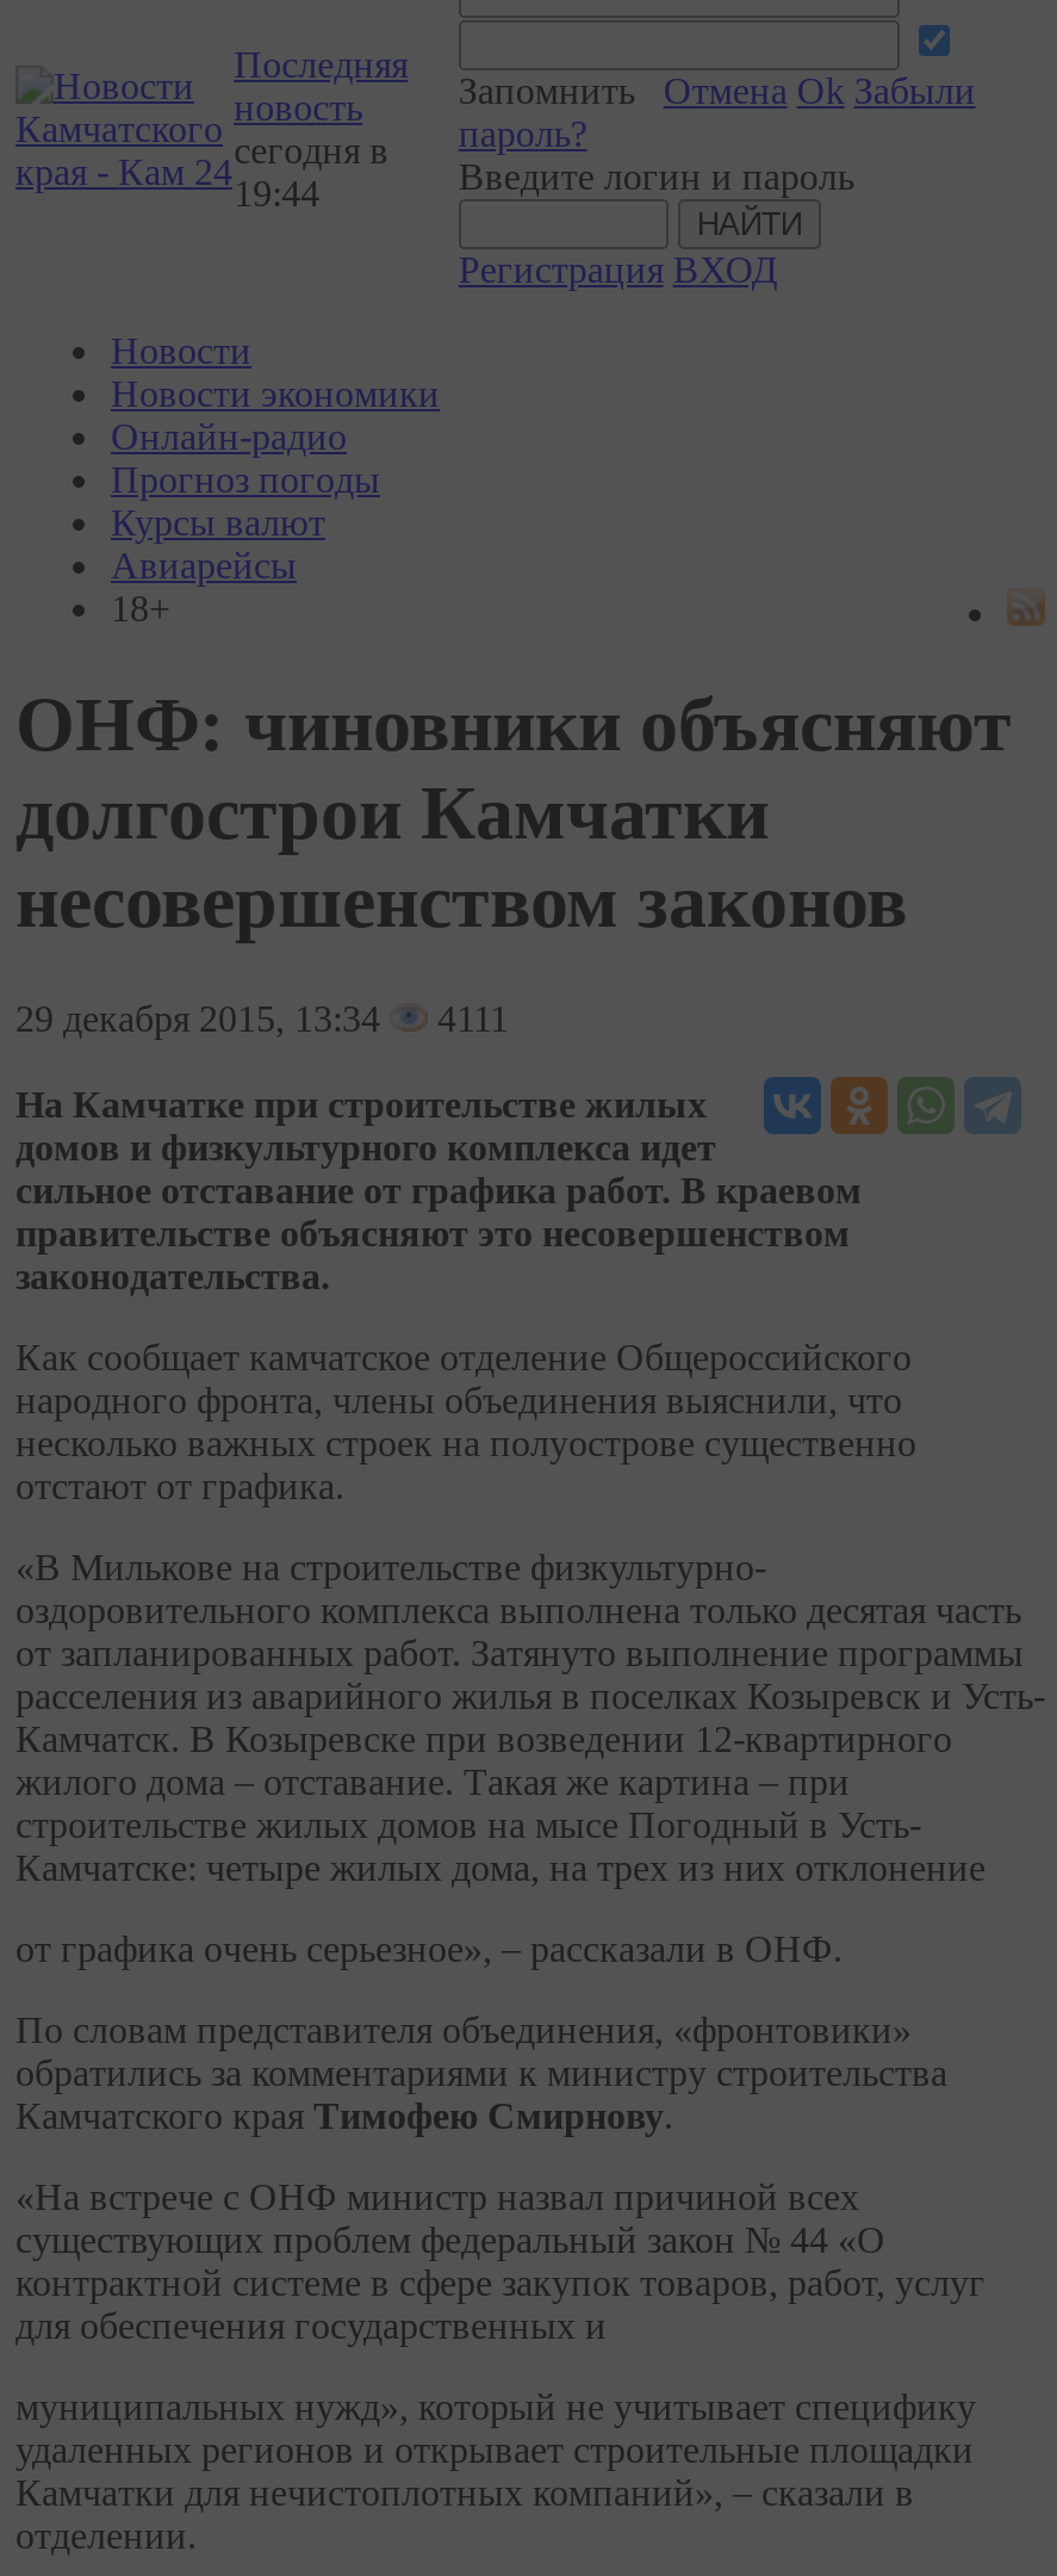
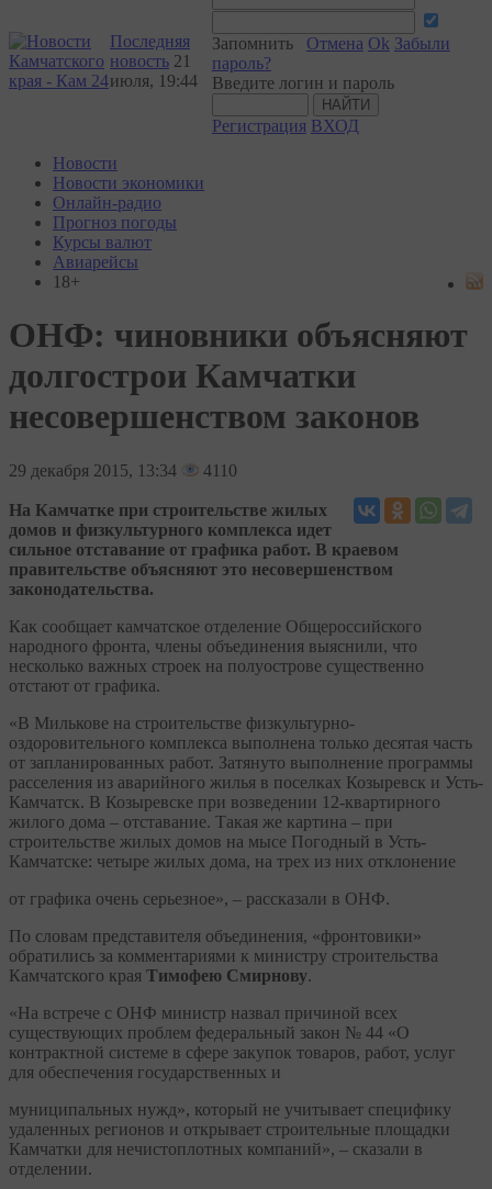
- новость
- сегодня в
- 19:44
+ новость 21
+ июля, 19:44

- 29 декабря 2015, 13:34 4111
+ 29 декабря 2015, 13:34 4110
